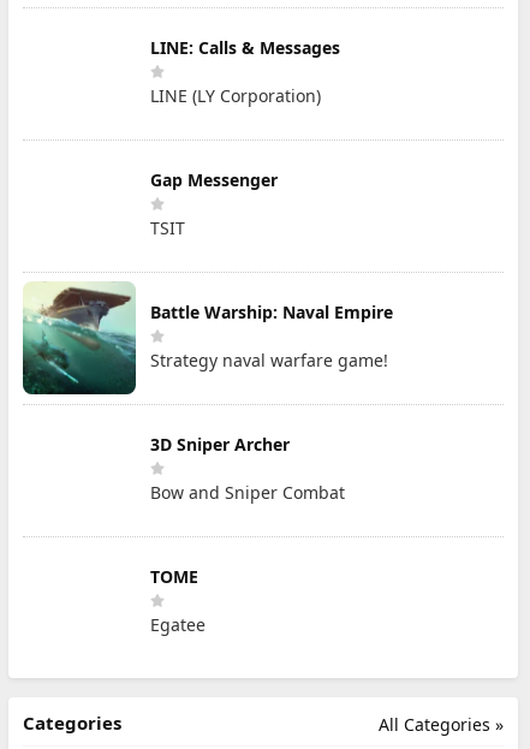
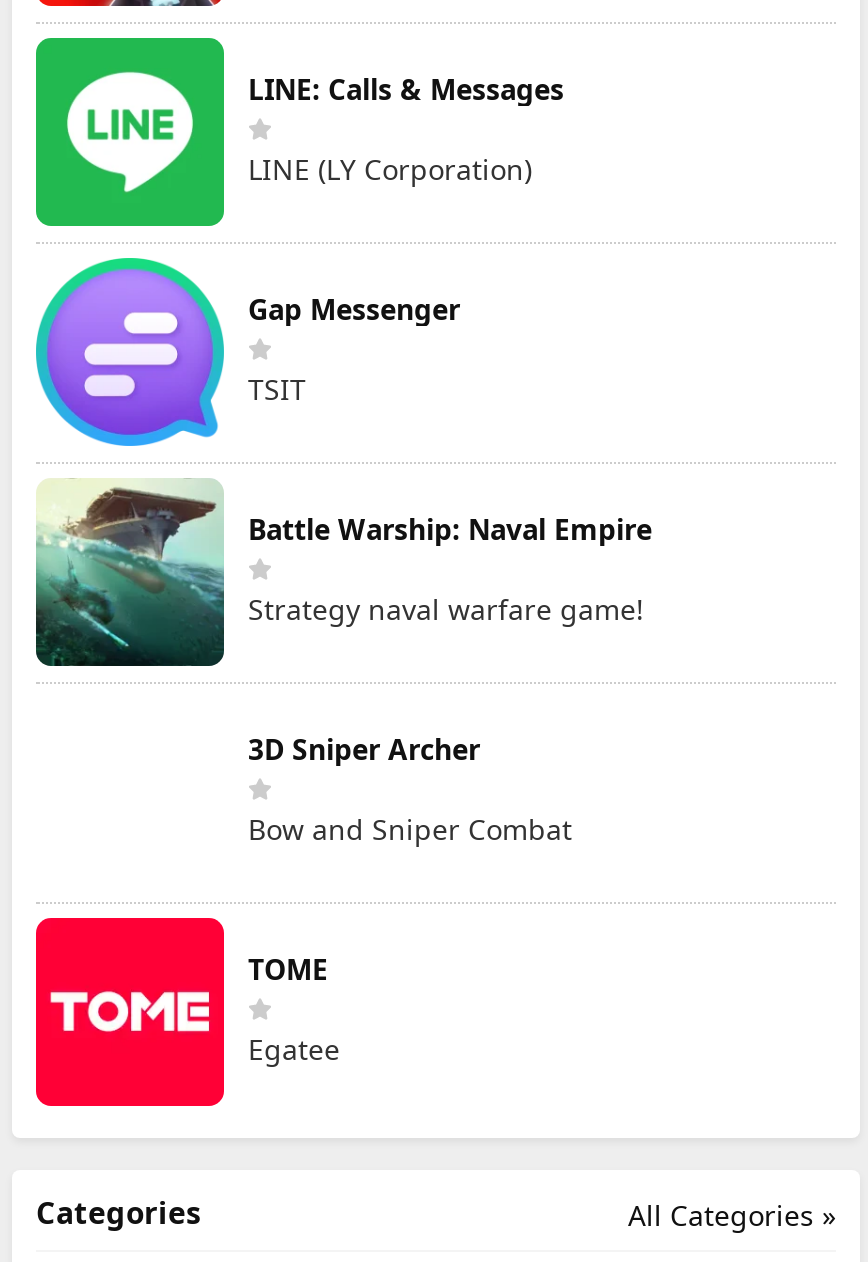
+ [image]

+ [image]

+ [image]
